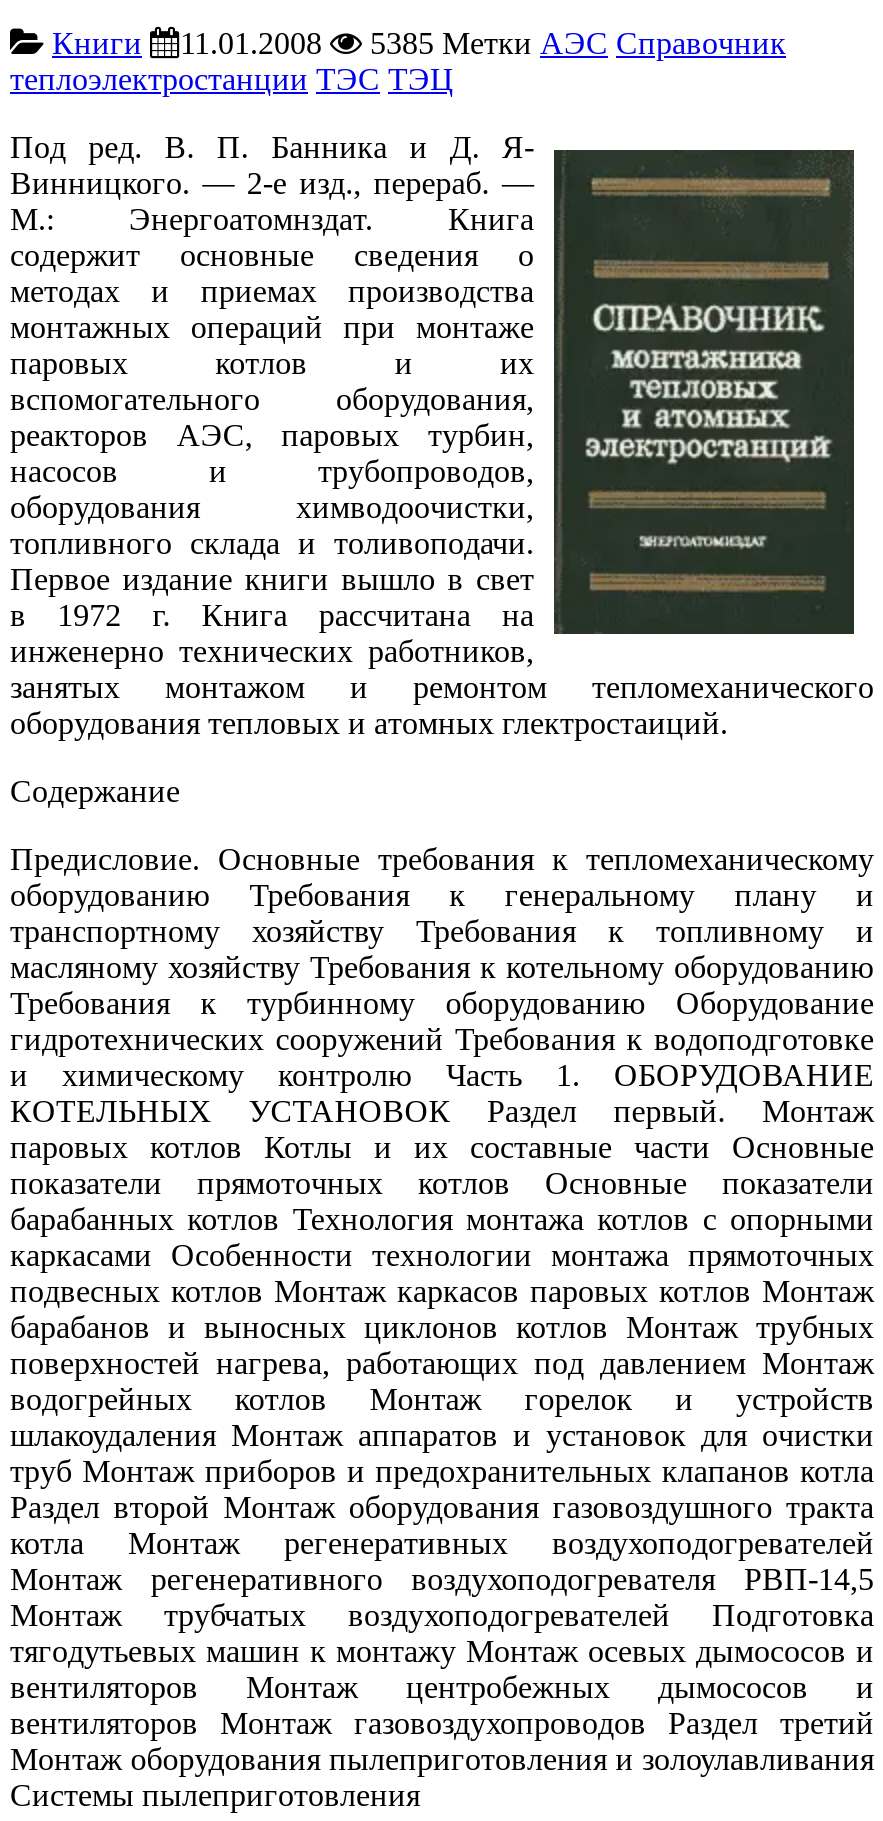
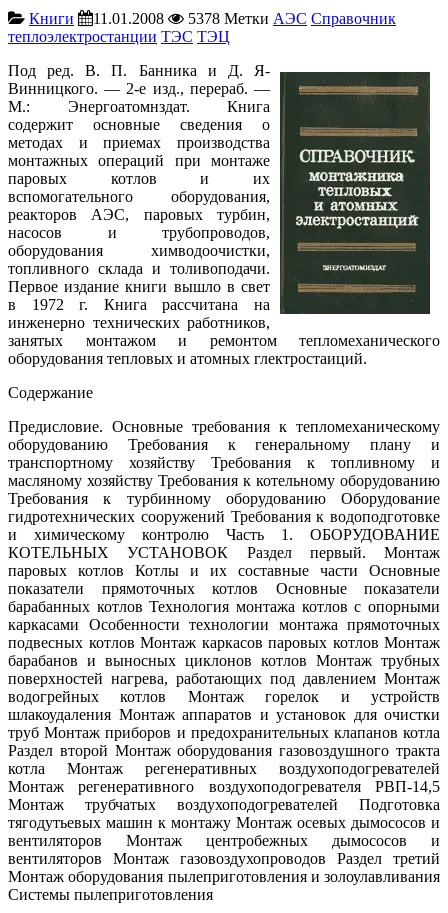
- 5385 Метки АЭС Справочник
+ 5378 Метки АЭС Справочник
